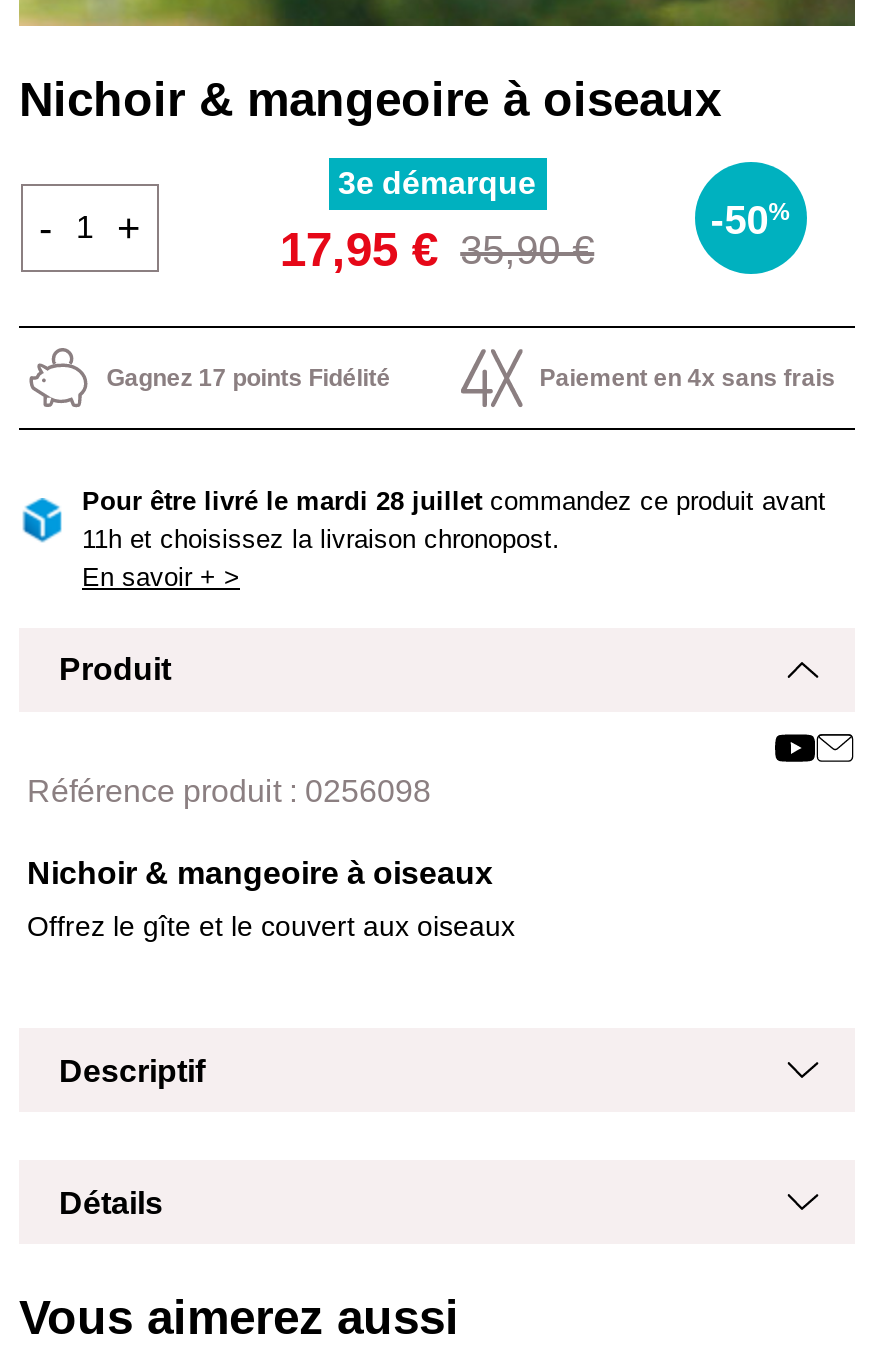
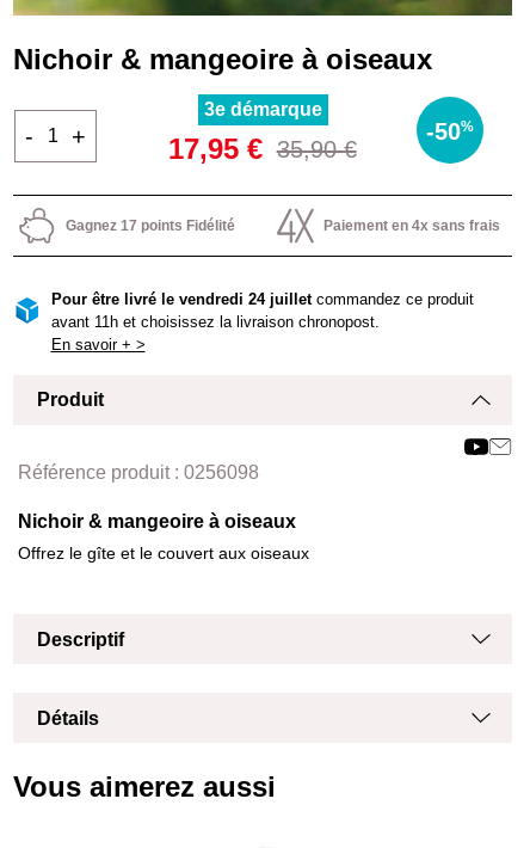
- Pour être livré le mardi 28 juillet commandez ce produit avant
- 11h et choisissez la livraison chronopost.
+ Pour être livré le vendredi 24 juillet commandez ce produit
+ avant 11h et choisissez la livraison chronopost.
